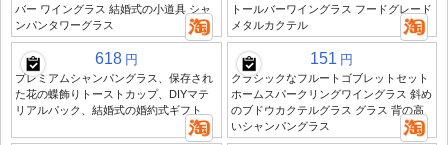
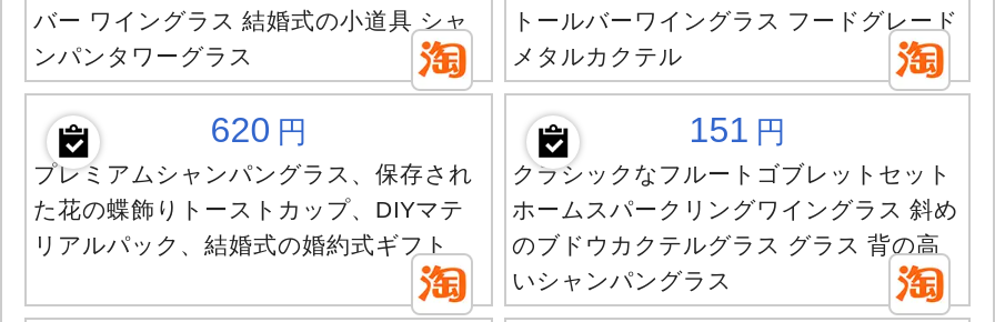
- 618 円
+ 620 円
